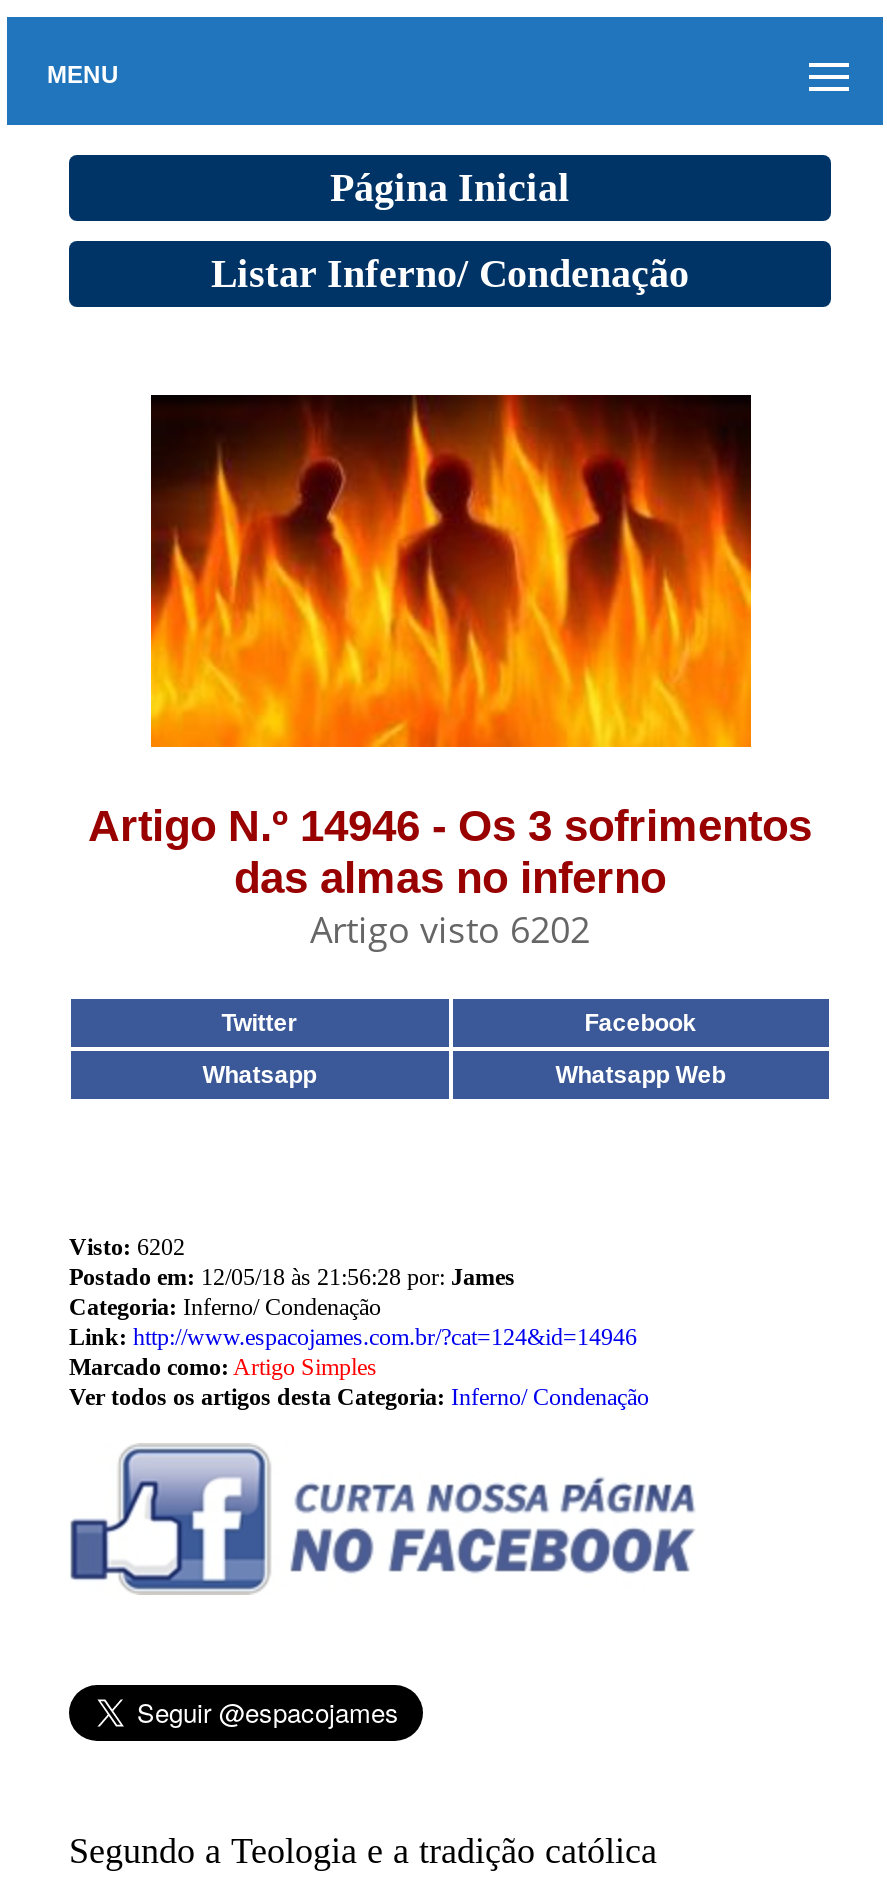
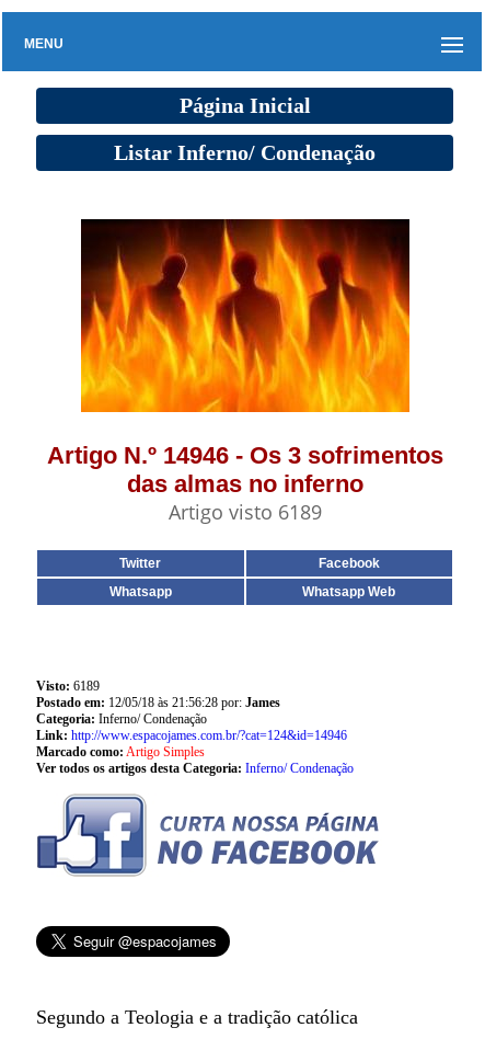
- Artigo visto 6202
+ Artigo visto 6189

- Visto: 6202
+ Visto: 6189
